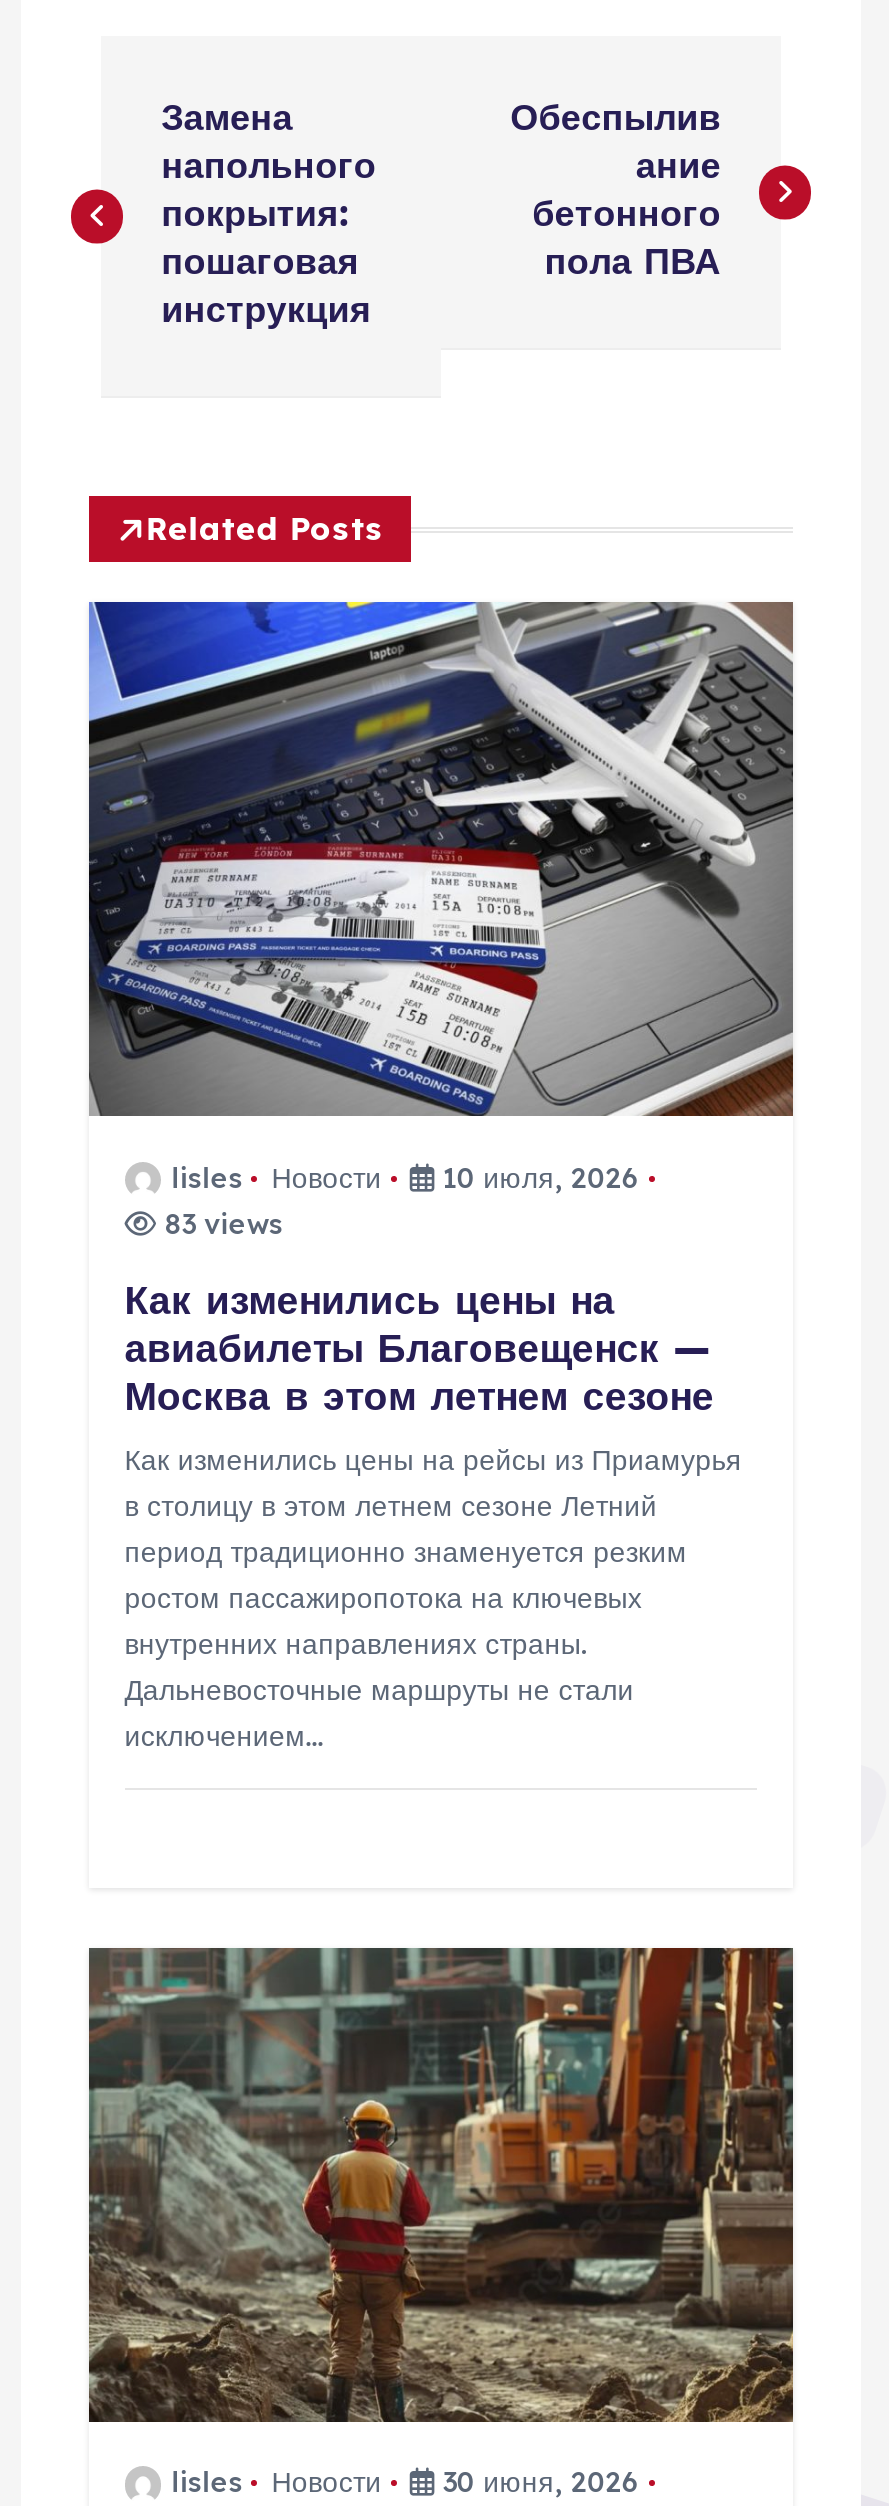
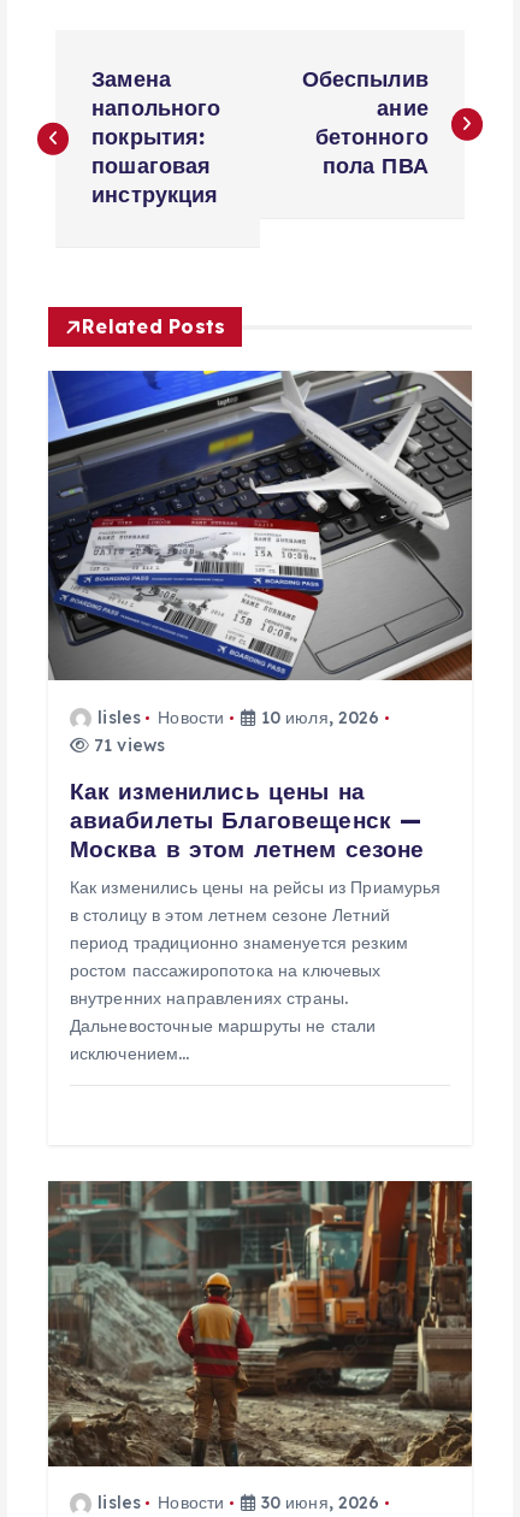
- 83 views
+ 71 views
